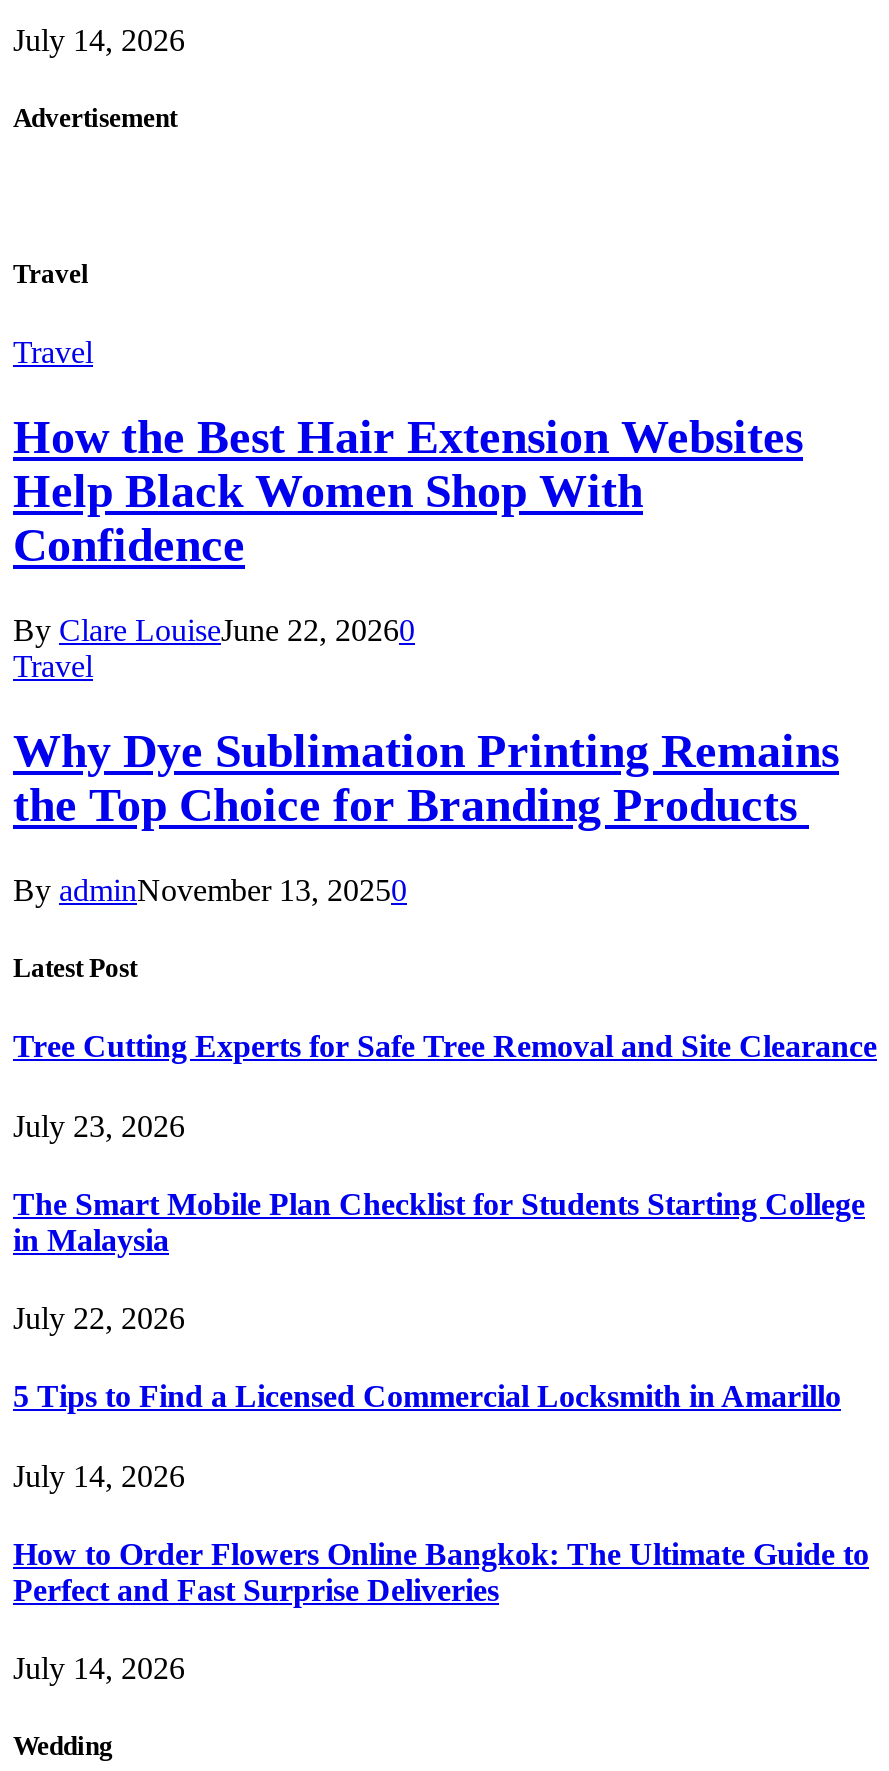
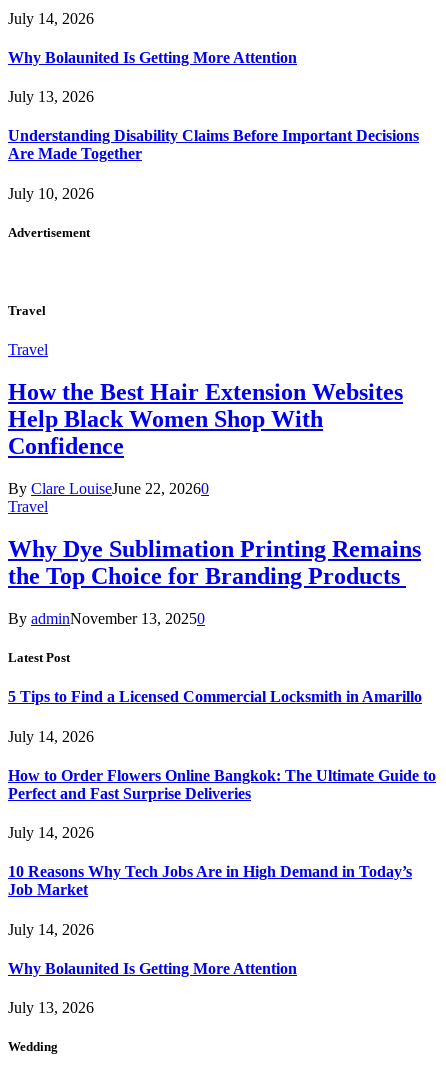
+ Why Bolaunited Is Getting More Attention
+ July 13, 2026
+ Understanding Disability Claims Before Important Decisions
+ Are Made Together
+ July 10, 2026

- Tree Cutting Experts for Safe Tree Removal and Site Clearance
- July 23, 2026
- The Smart Mobile Plan Checklist for Students Starting College
- in Malaysia
- July 22, 2026

+ 10 Reasons Why Tech Jobs Are in High Demand in Today’s
+ Job Market
+ July 14, 2026
+ Why Bolaunited Is Getting More Attention
+ July 13, 2026
